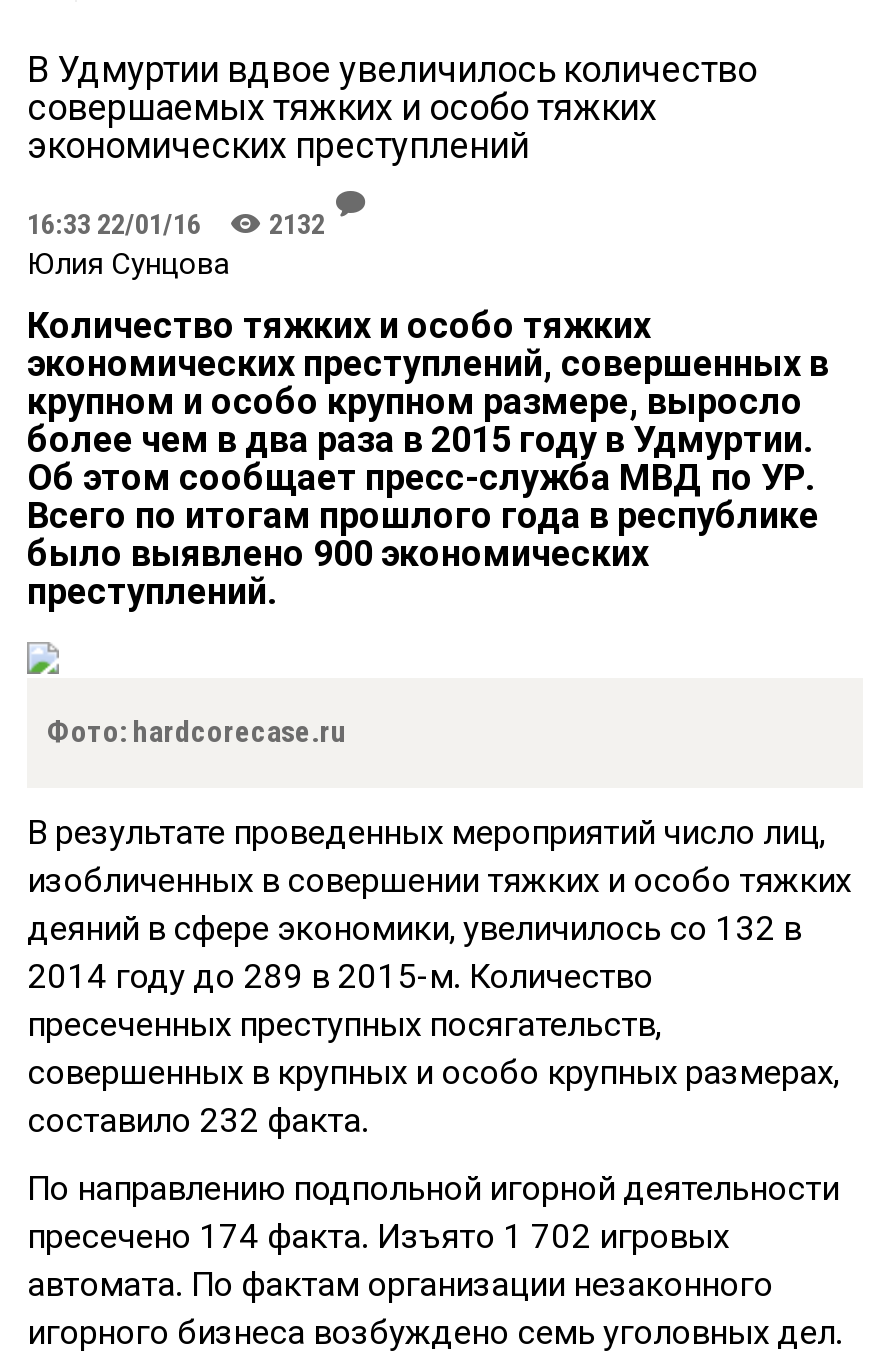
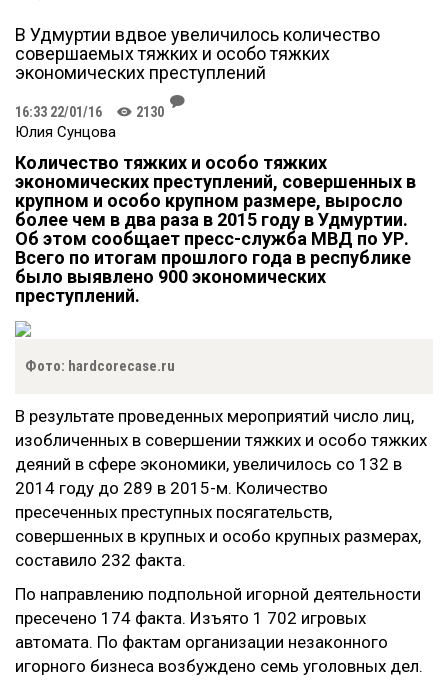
- 16:33 22/01/16 K 2132
+ 16:33 22/01/16 K 2130
